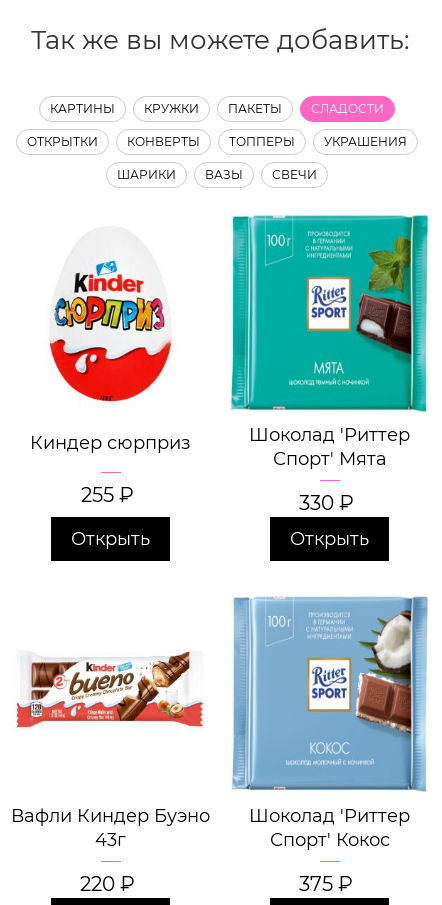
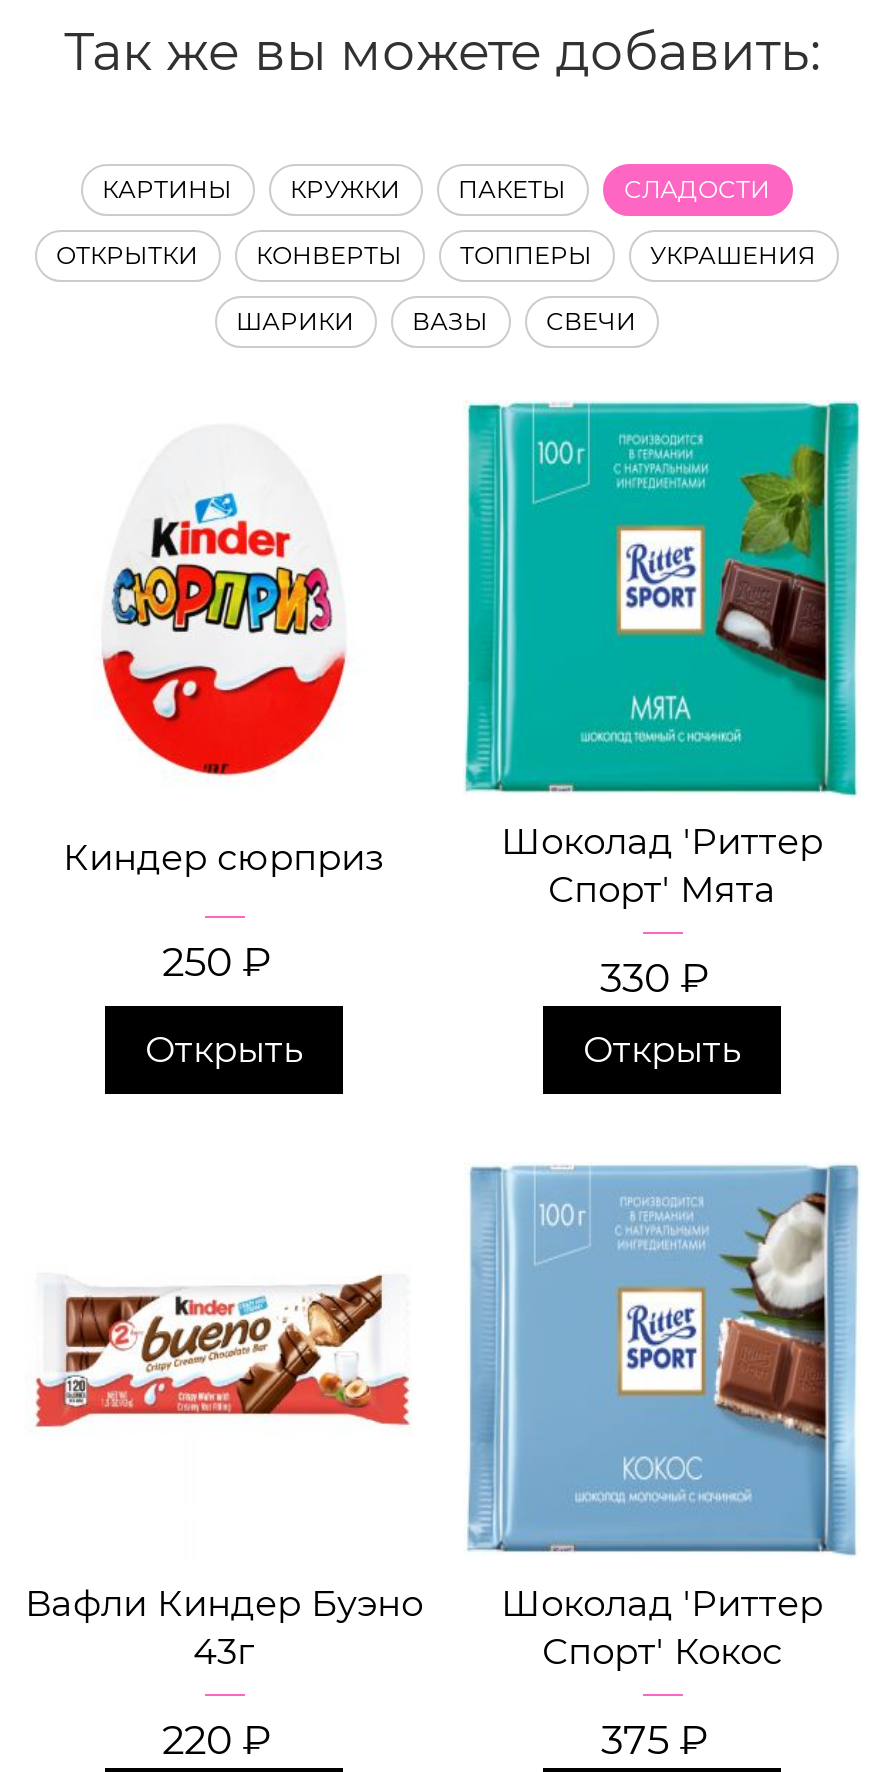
- 255 ₽
+ 250 ₽
